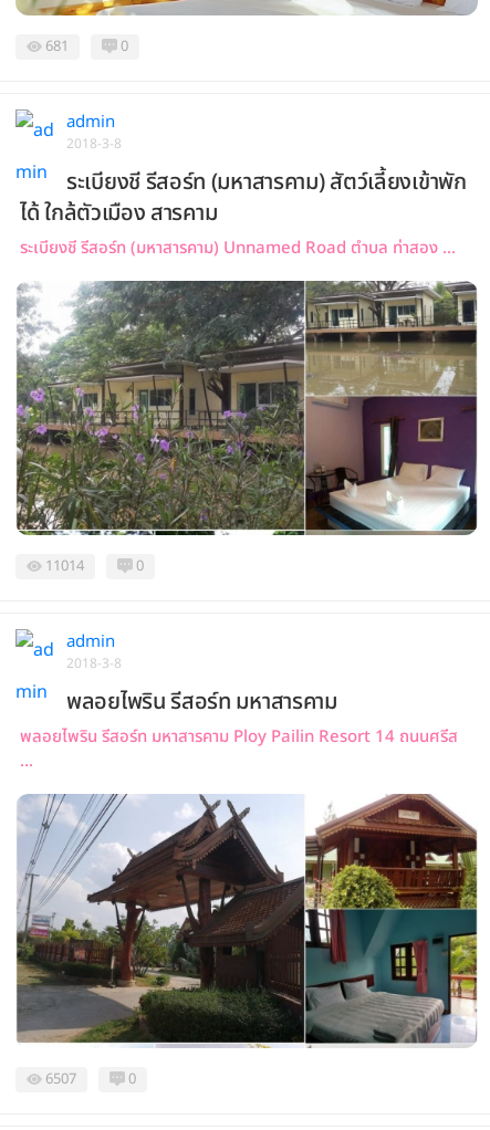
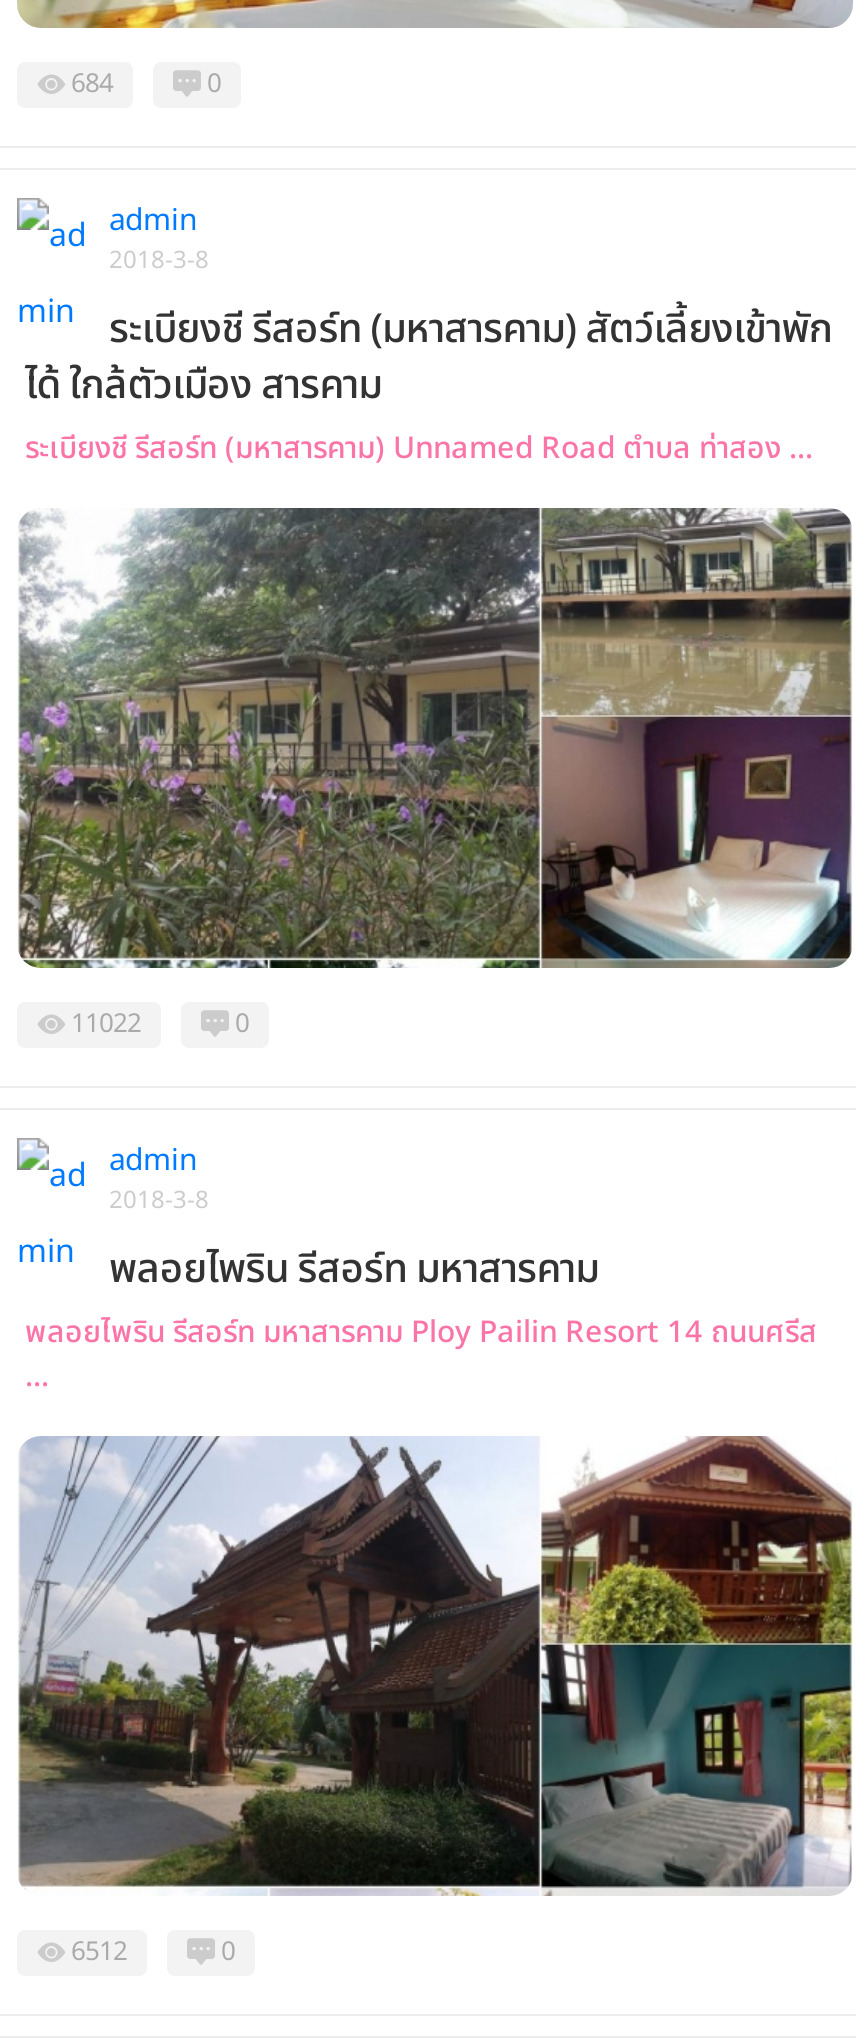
- 681
+ 684

- 11014
+ 11022

- 6507
+ 6512
